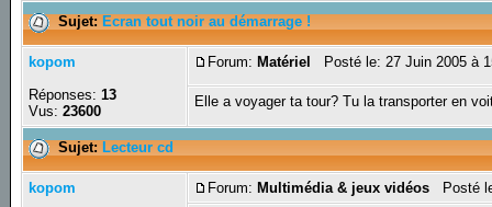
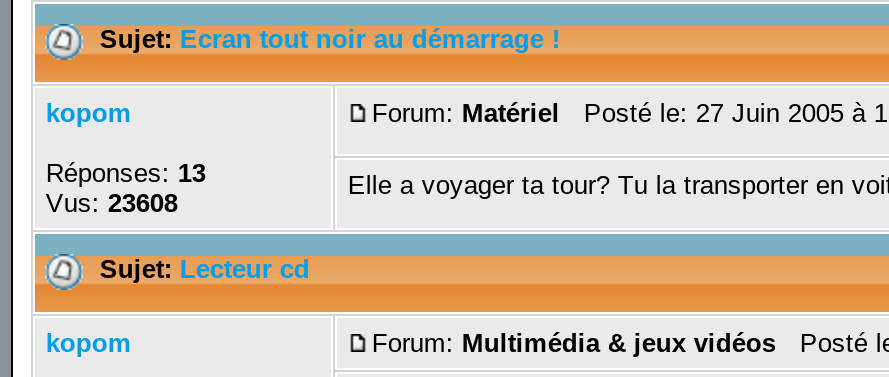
- Vus: 23600
+ Vus: 23608
